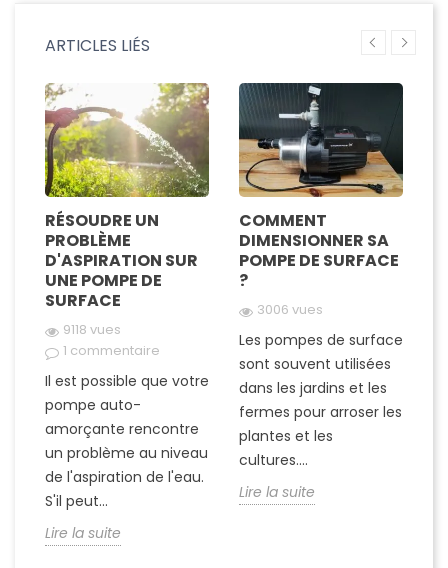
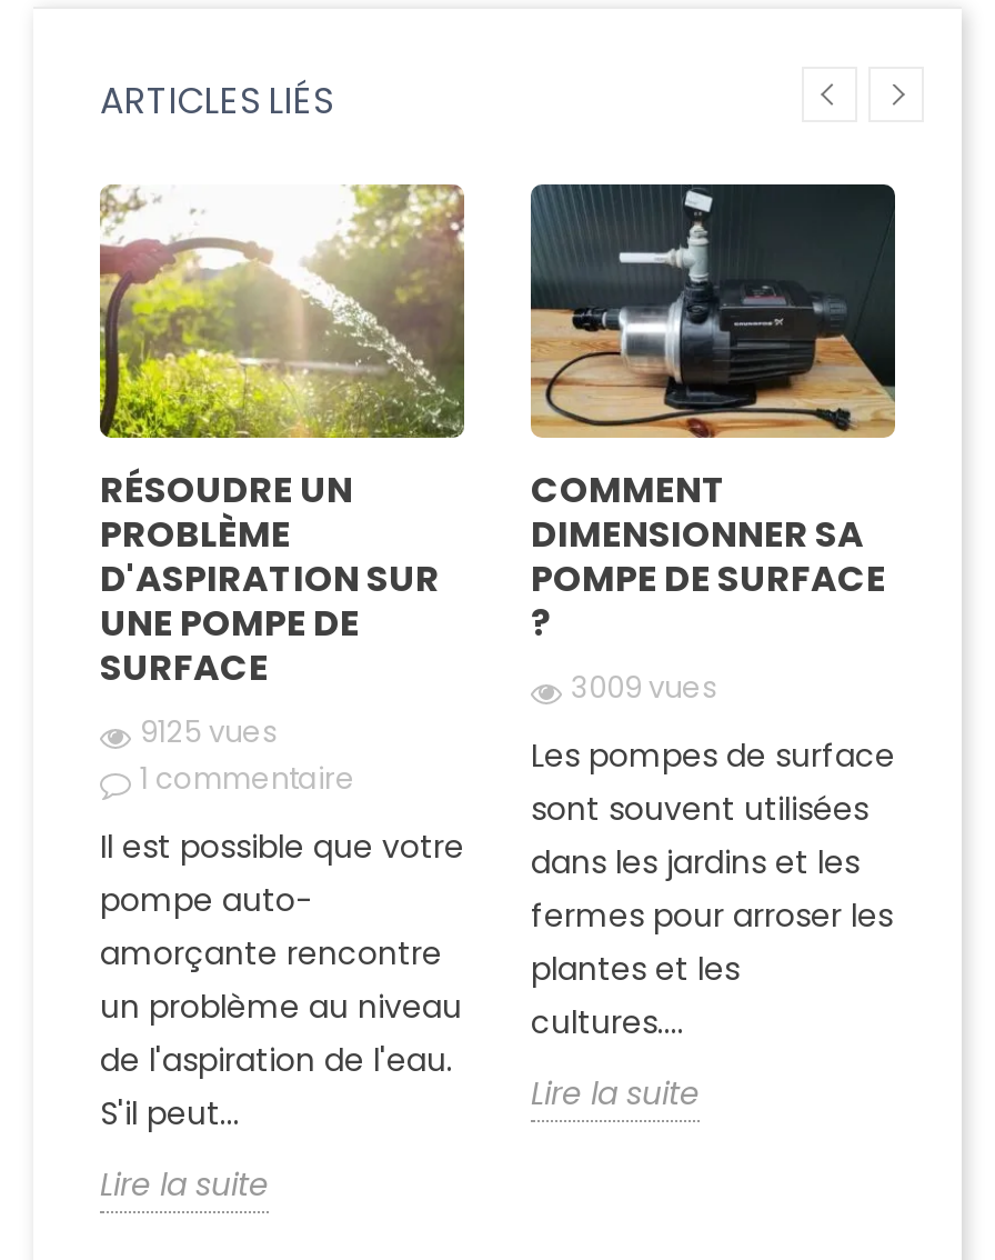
- 3006 vues
+ 3009 vues

- 9118 vues
+ 9125 vues
